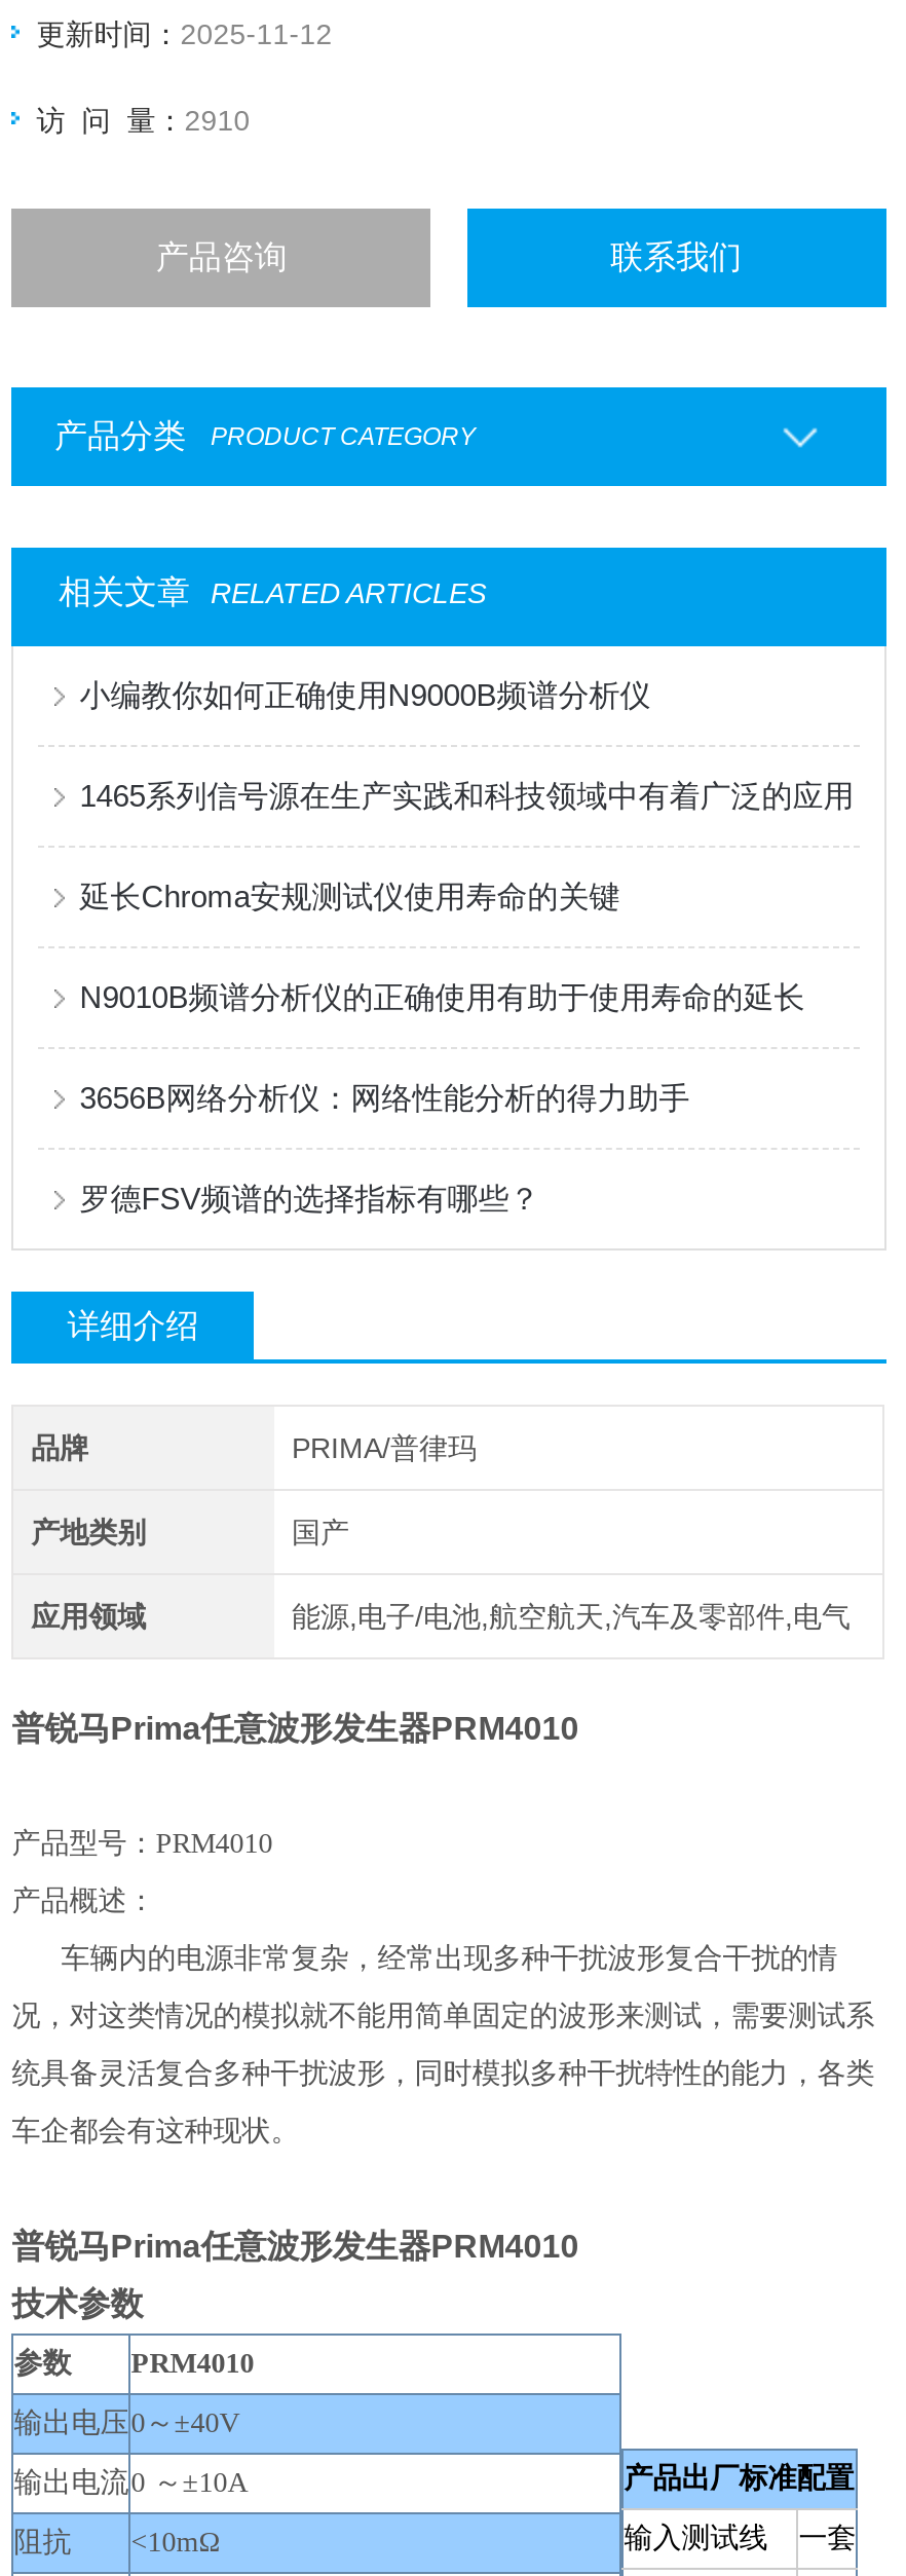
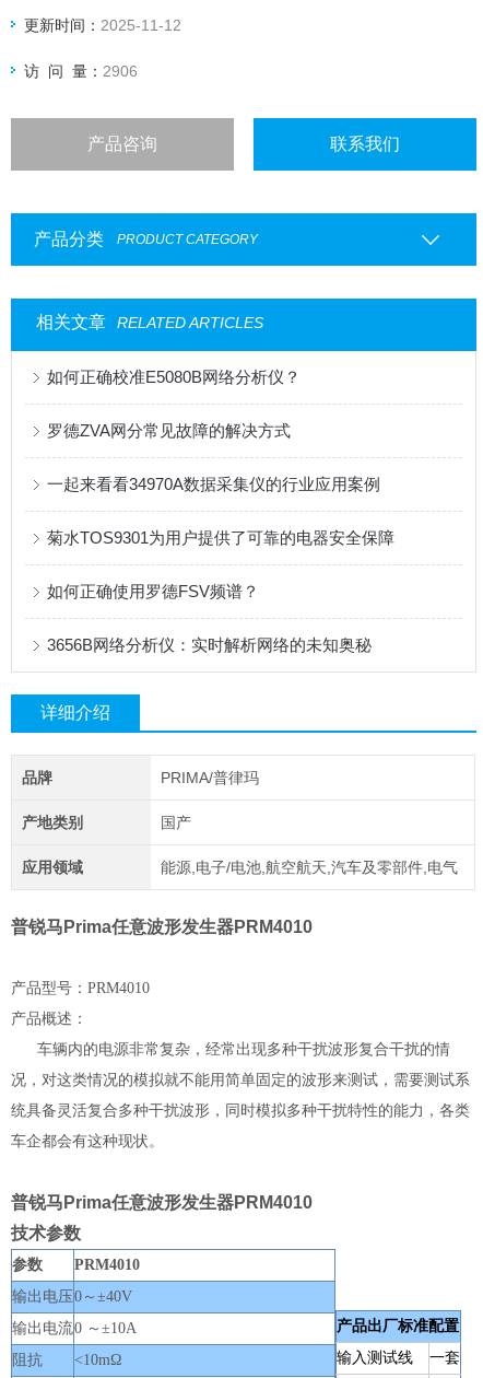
- 访 问 量：2910
+ 访 问 量：2906

- 小编教你如何正确使用N9000B频谱分析仪
+ 如何正确校准E5080B网络分析仪？

- 1465系列信号源在生产实践和科技领域中有着广泛的应用
+ 罗德ZVA网分常见故障的解决方式

- 延长Chroma安规测试仪使用寿命的关键
+ 一起来看看34970A数据采集仪的行业应用案例

- N9010B频谱分析仪的正确使用有助于使用寿命的延长
+ 菊水TOS9301为用户提供了可靠的电器安全保障

- 3656B网络分析仪：网络性能分析的得力助手
+ 如何正确使用罗德FSV频谱？

- 罗德FSV频谱的选择指标有哪些？
+ 3656B网络分析仪：实时解析网络的未知奥秘
